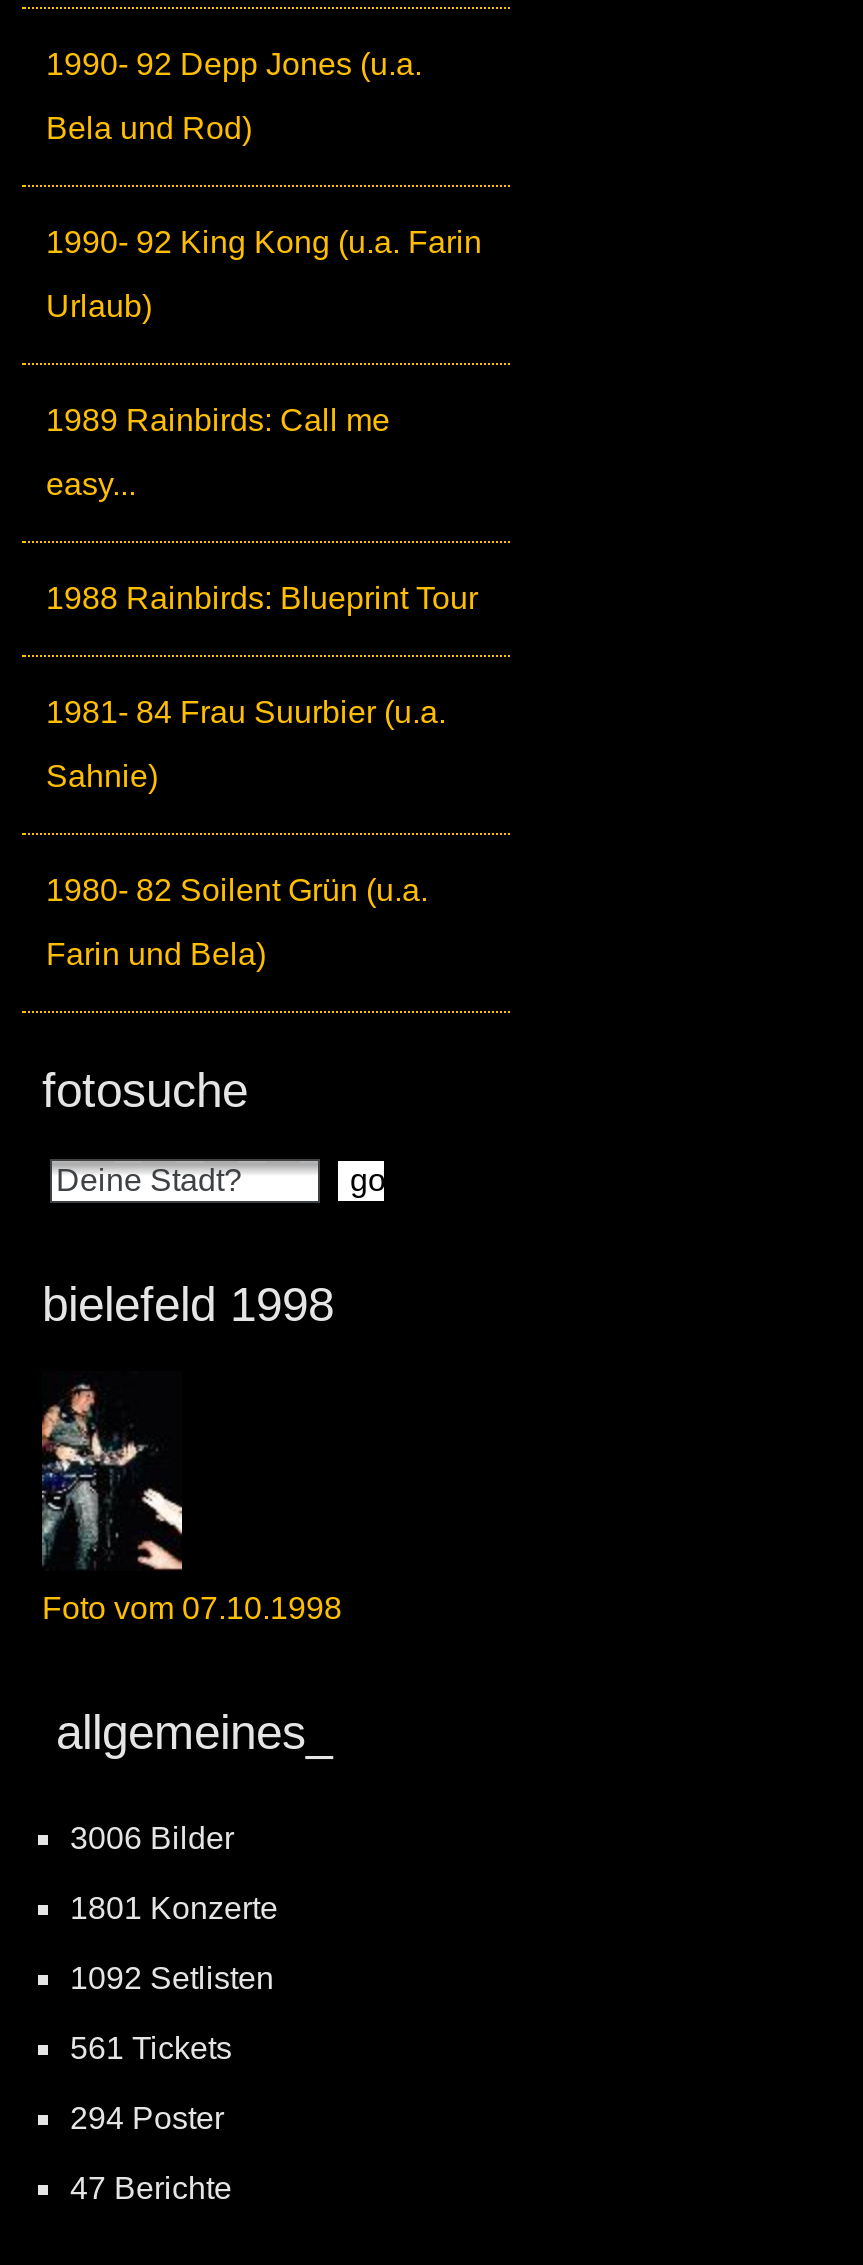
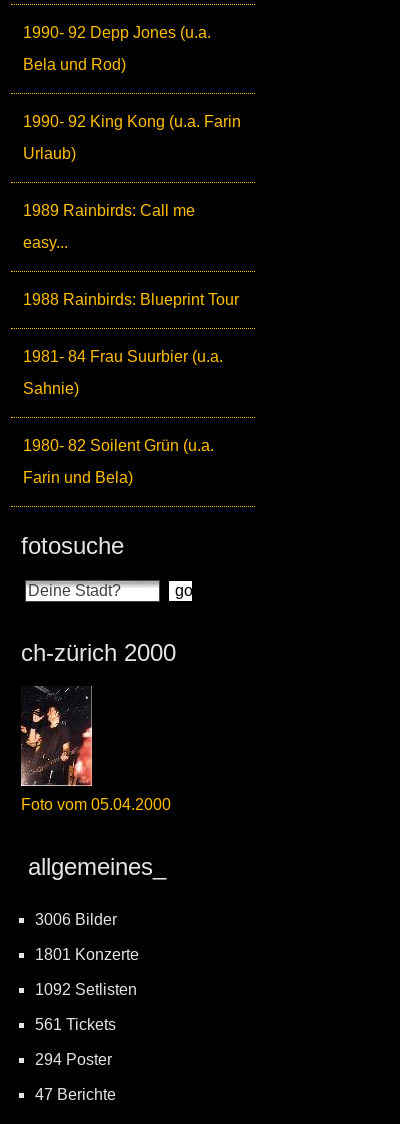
- bielefeld 1998
+ ch-zürich 2000

- [image]
- Foto vom 07.10.1998
+ [image]
+ Foto vom 05.04.2000
